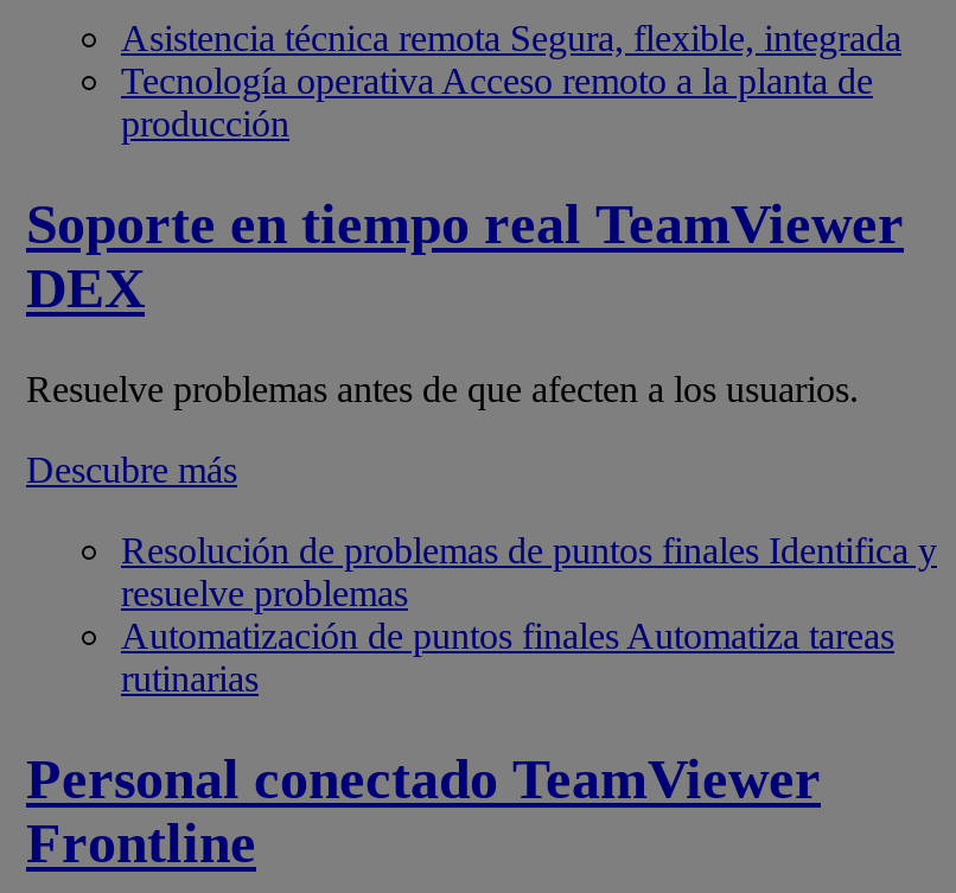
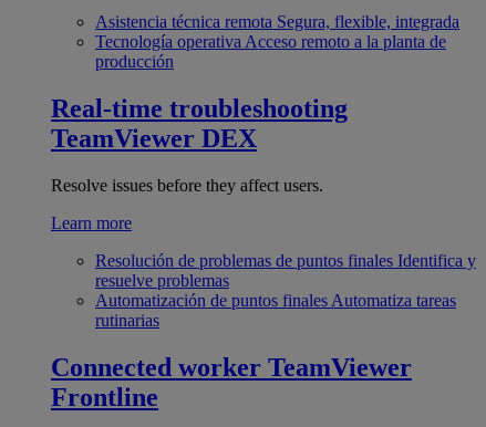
- Soporte en tiempo real TeamViewer
- DEX
+ Real-time troubleshooting
+ TeamViewer DEX

- Resuelve problemas antes de que afecten a los usuarios.
+ Resolve issues before they affect users.

- Descubre más
+ Learn more

- Personal conectado TeamViewer
+ Connected worker TeamViewer
